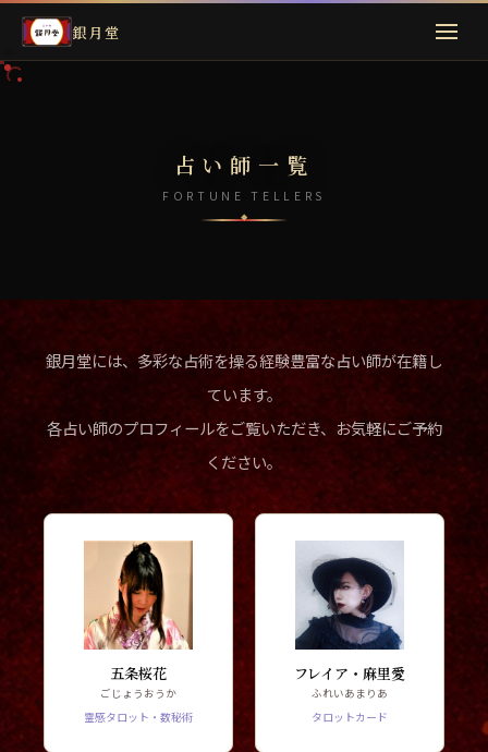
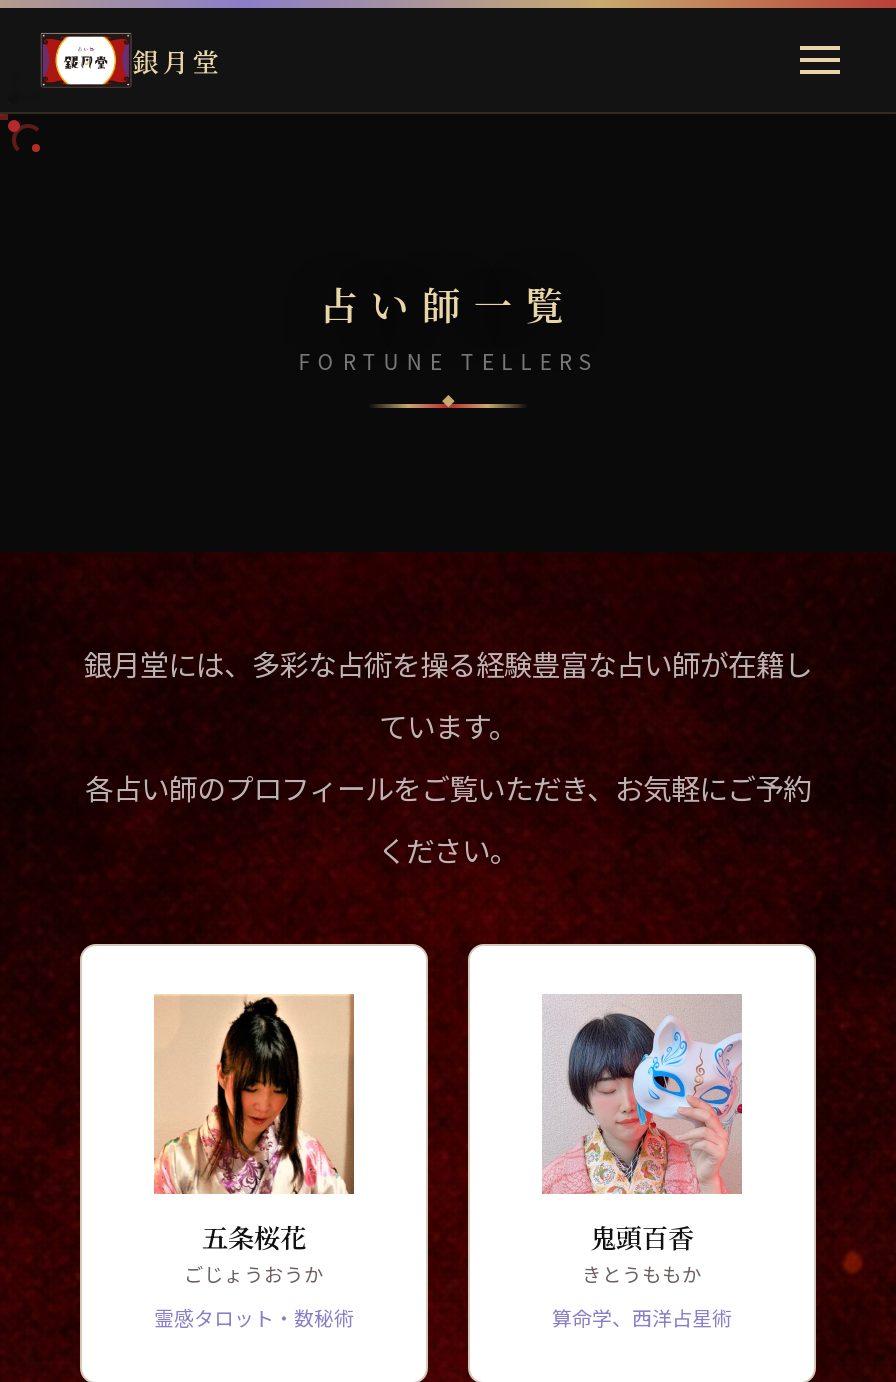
- [image]
- フレイア・麻里愛
- ふれいあまりあ
+ [image]
+ 鬼頭百香
+ きとうももか

- タロットカード
+ 算命学、西洋占星術
